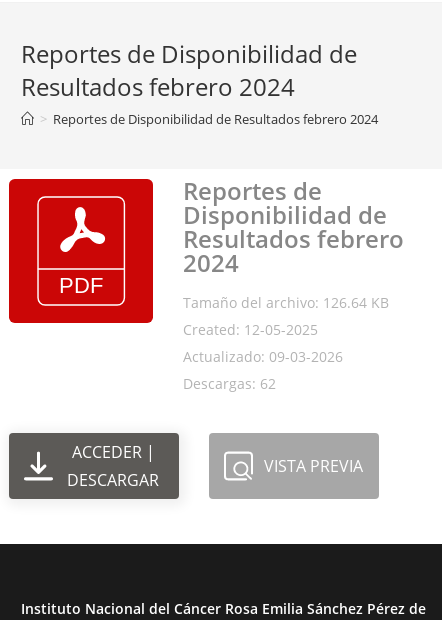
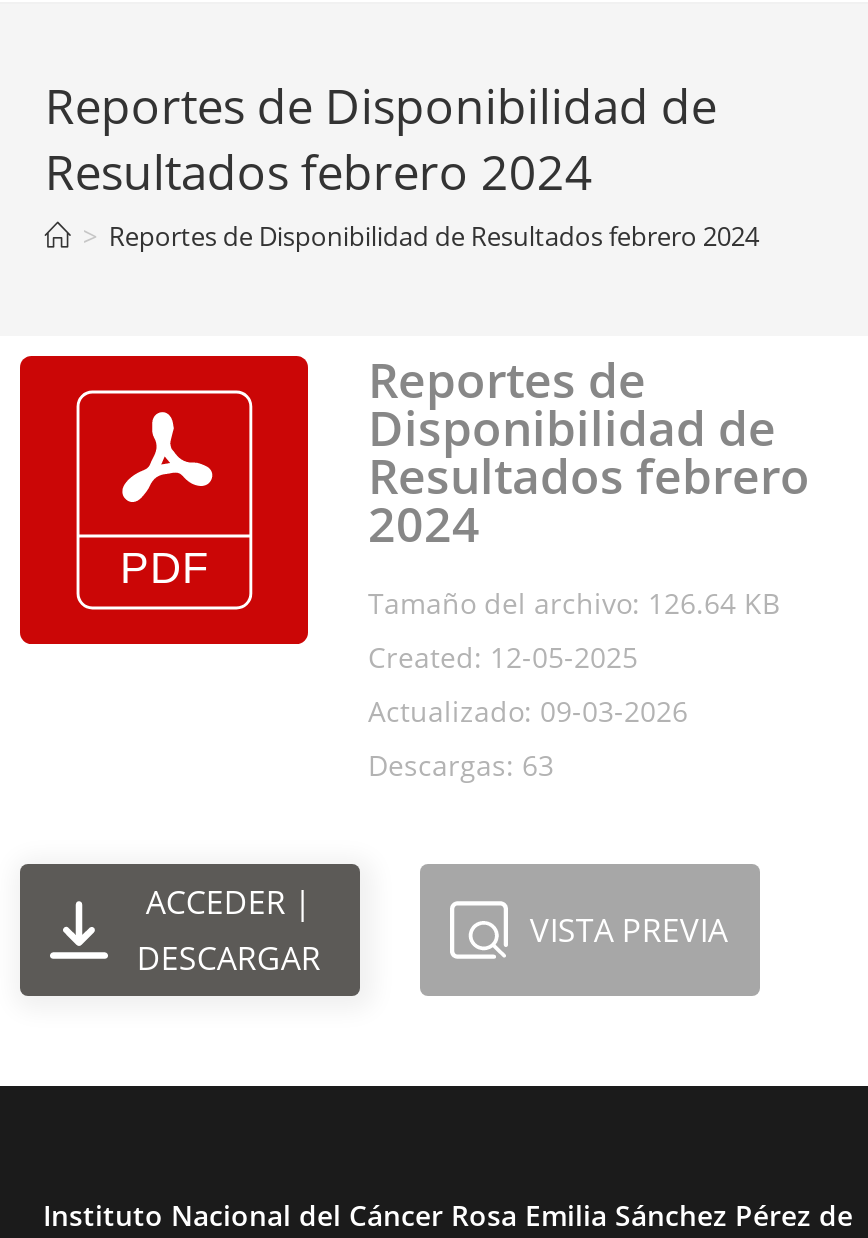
- Descargas: 62
+ Descargas: 63
